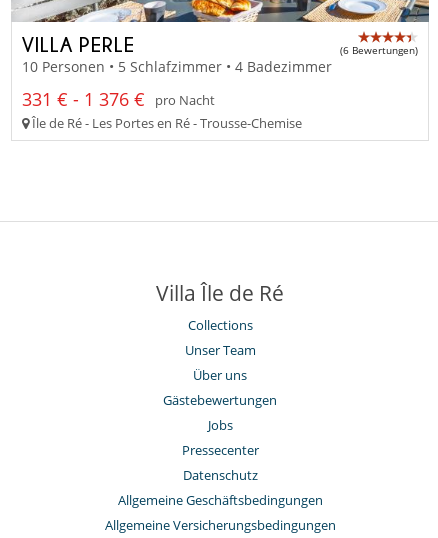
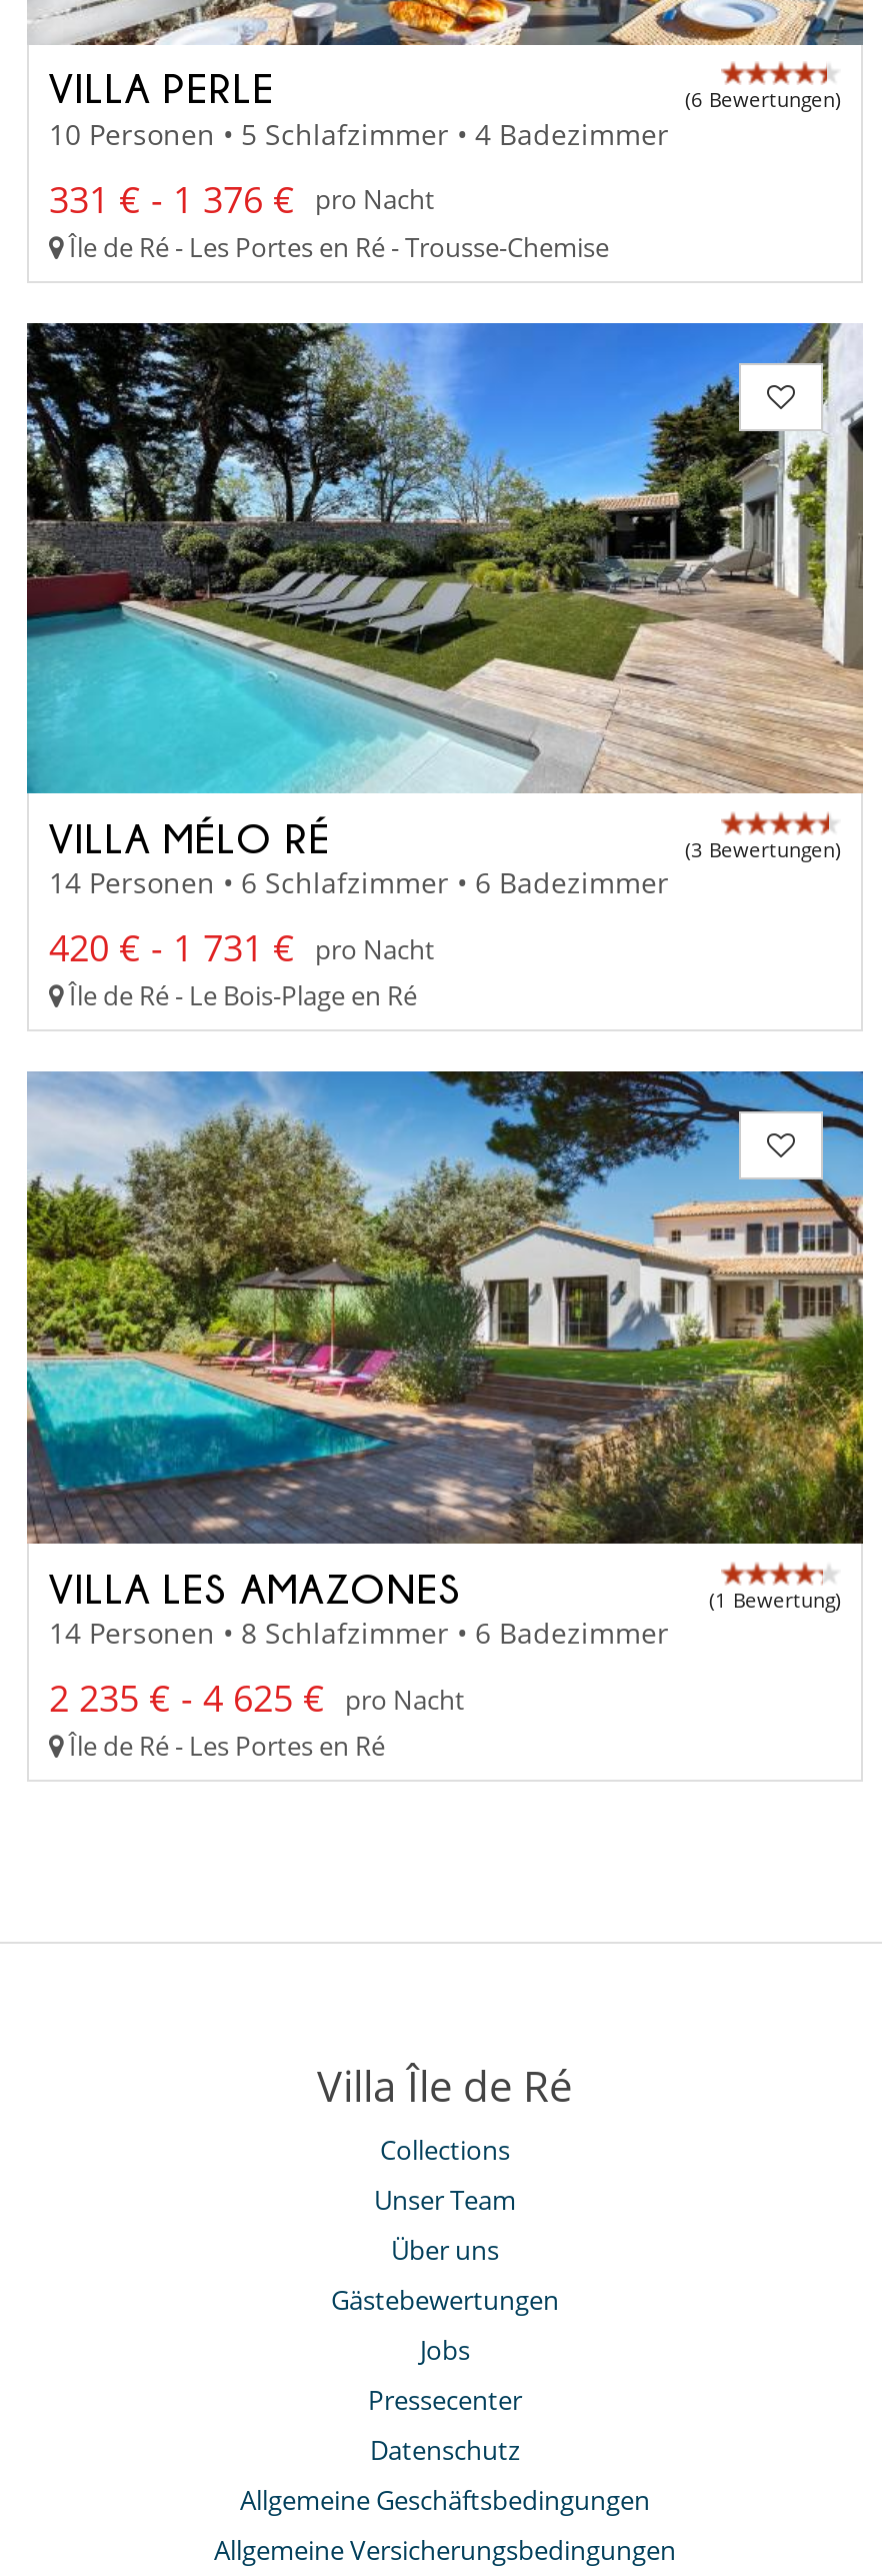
+ [image]
+ VILLA MÉLO RÉ
+ (3 Bewertungen)
+ 14 Personen • 6 Schlafzimmer • 6 Badezimmer
+ 420 € - 1 731 € pro Nacht
+ Île de Ré - Le Bois-Plage en Ré

+ [image]
+ VILLA LES AMAZONES
+ (1 Bewertung)
+ 14 Personen • 8 Schlafzimmer • 6 Badezimmer
+ 2 235 € - 4 625 € pro Nacht
+ Île de Ré - Les Portes en Ré
